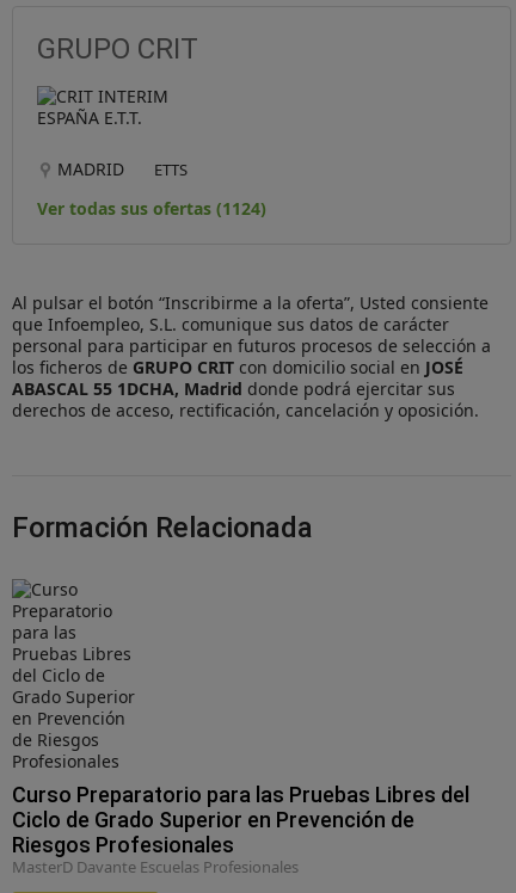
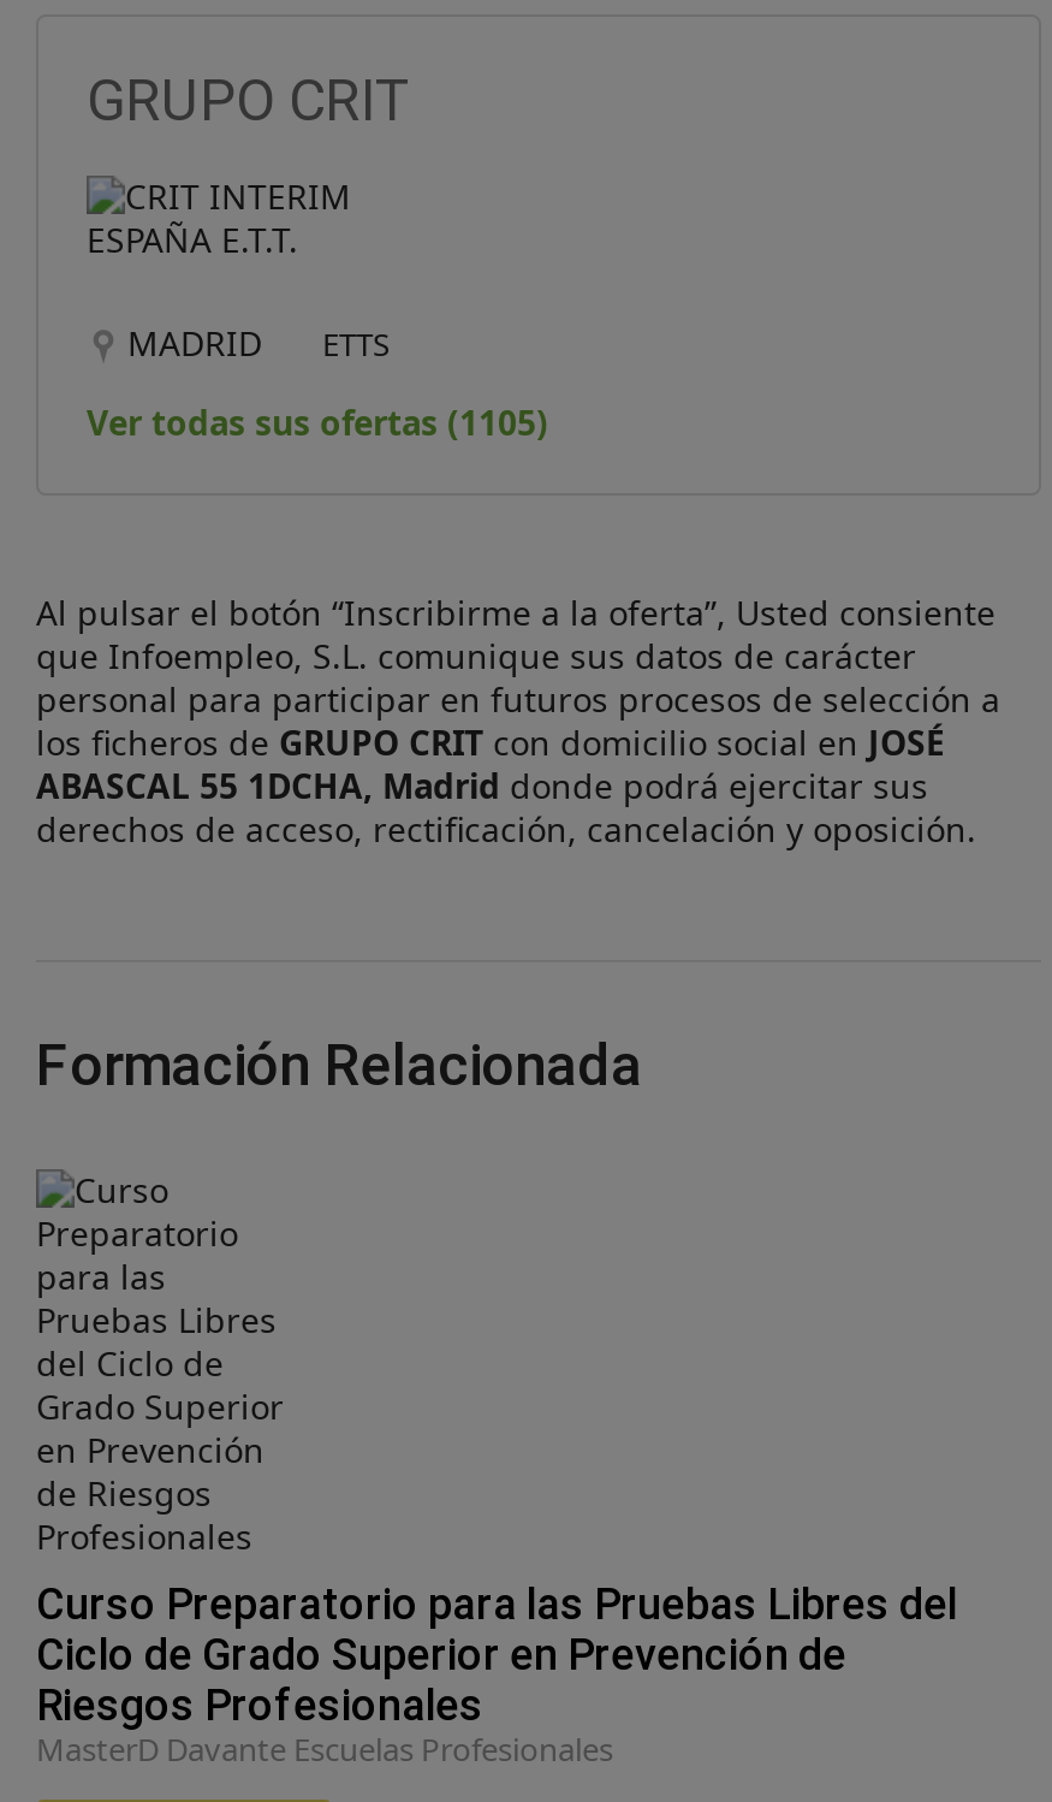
- Ver todas sus ofertas (1124)
+ Ver todas sus ofertas (1105)
